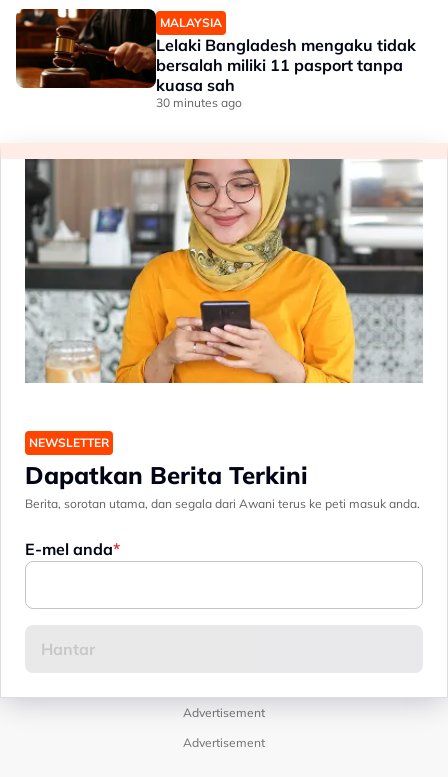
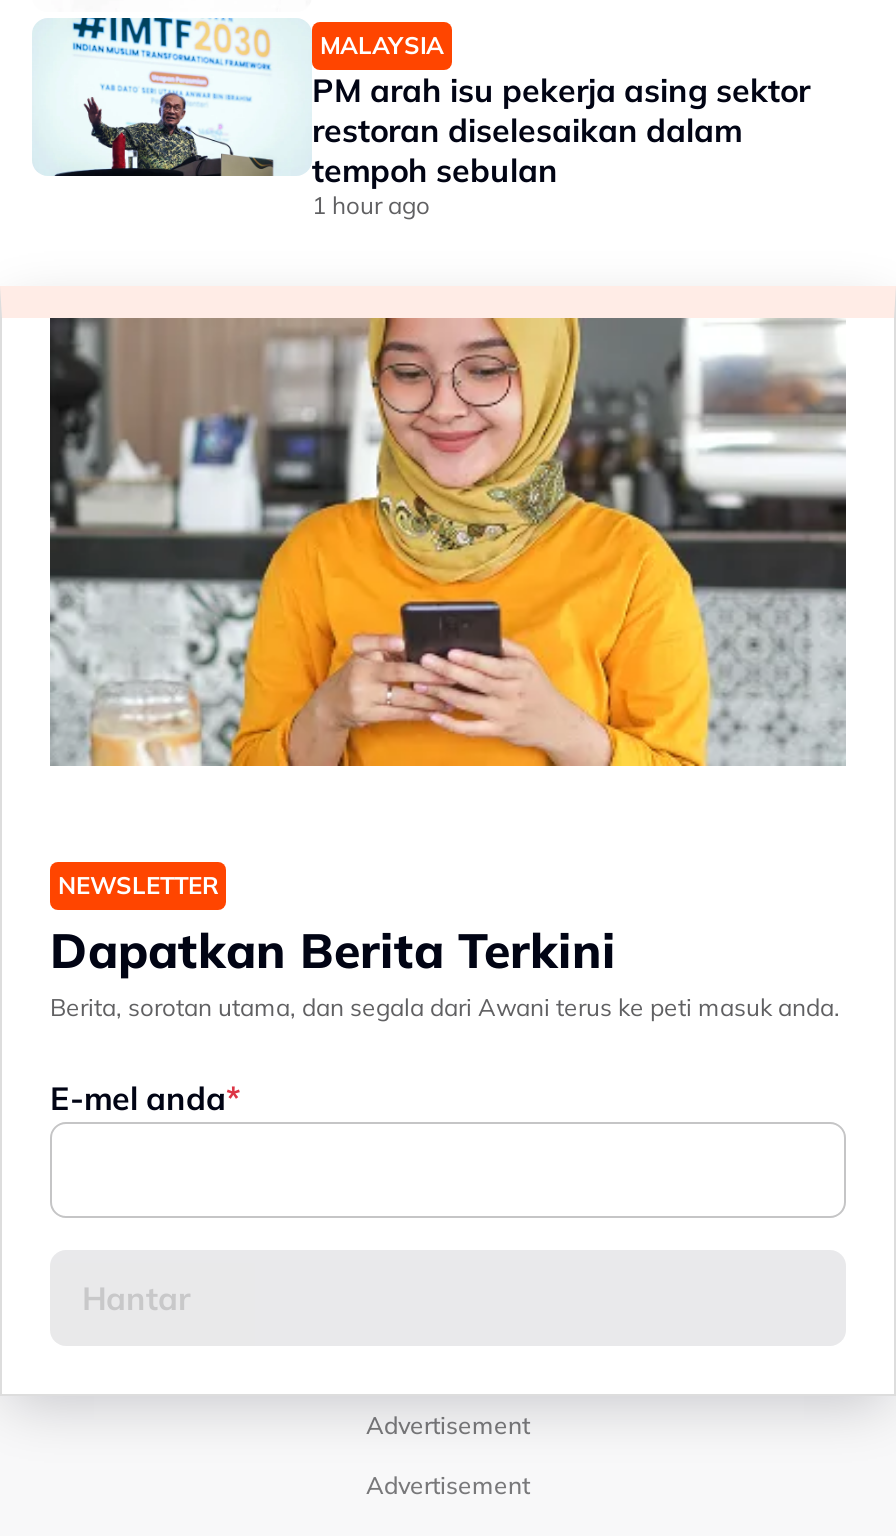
- [image]
- Lelaki Bangladesh mengaku tidak
- bersalah miliki 11 pasport tanpa
- kuasa sah
- 30 minutes ago
+ [image]
+ PM arah isu pekerja asing sektor
+ restoran diselesaikan dalam
+ tempoh sebulan
+ 1 hour ago
